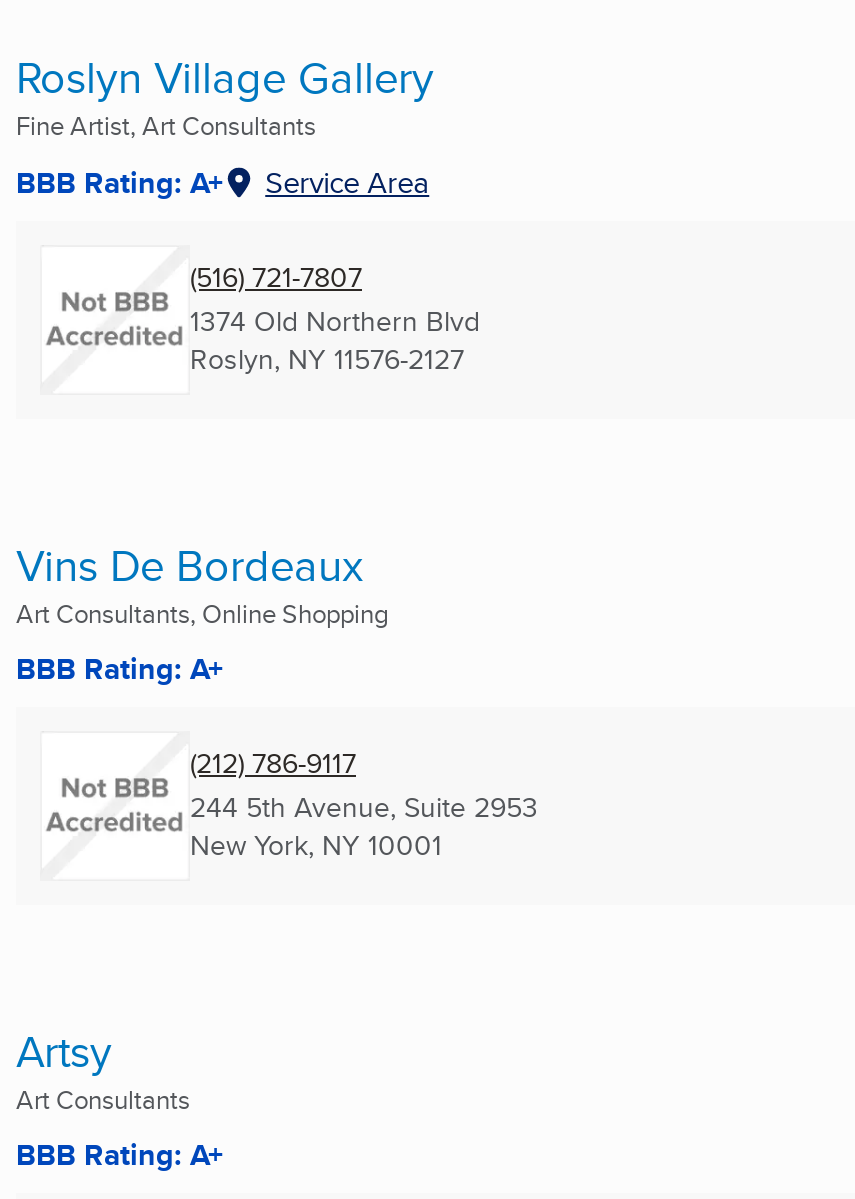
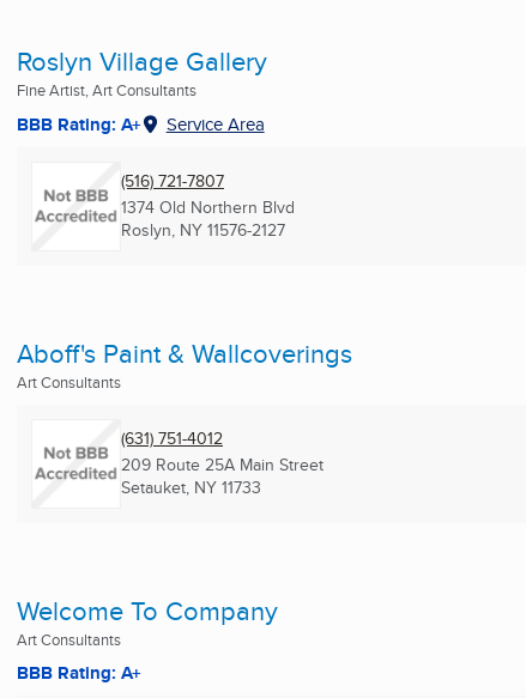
- Vins De Bordeaux
- Art Consultants, Online Shopping
- BBB Rating: A+
+ Aboff's Paint & Wallcoverings
+ Art Consultants

- (212) 786-9117
- 244 5th Avenue, Suite 2953
- New York, NY 10001
+ (631) 751-4012
+ 209 Route 25A Main Street
+ Setauket, NY 11733

- Artsy
+ Welcome To Company
